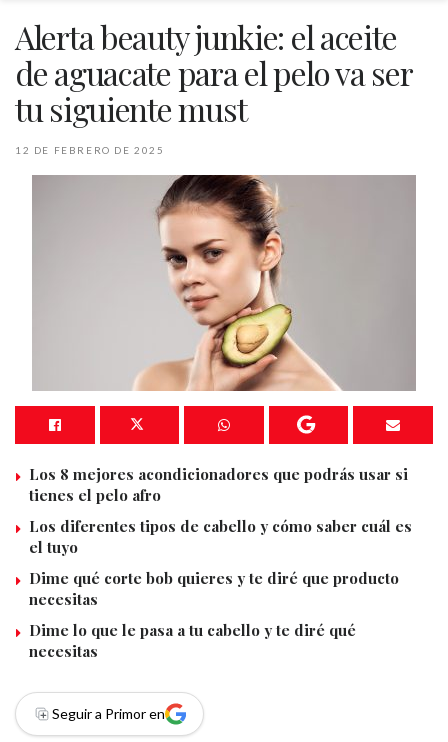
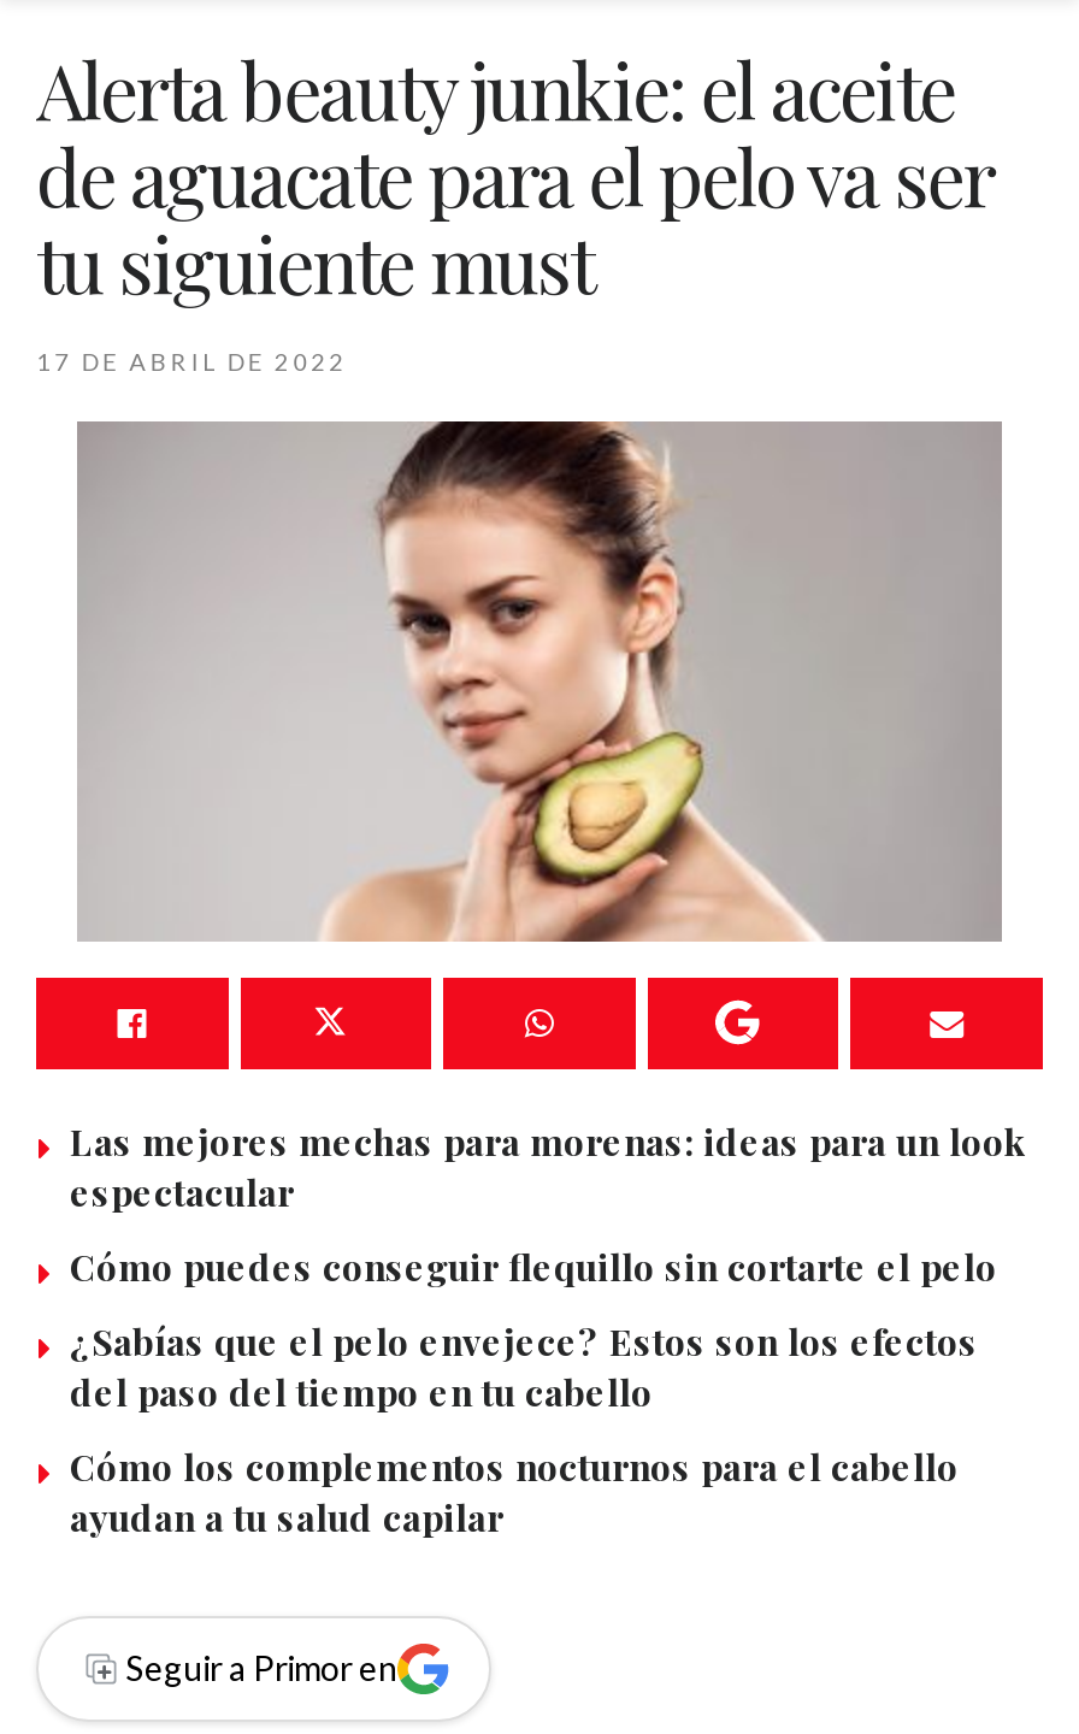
- 12 DE FEBRERO DE 2025
+ 17 DE ABRIL DE 2022

- Los 8 mejores acondicionadores que podrás usar si
- tienes el pelo afro
+ Las mejores mechas para morenas: ideas para un look
+ espectacular

- Los diferentes tipos de cabello y cómo saber cuál es
- el tuyo
+ Cómo puedes conseguir flequillo sin cortarte el pelo

- Dime qué corte bob quieres y te diré que producto
- necesitas
+ ¿Sabías que el pelo envejece? Estos son los efectos
+ del paso del tiempo en tu cabello

- Dime lo que le pasa a tu cabello y te diré qué
- necesitas
+ Cómo los complementos nocturnos para el cabello
+ ayudan a tu salud capilar
